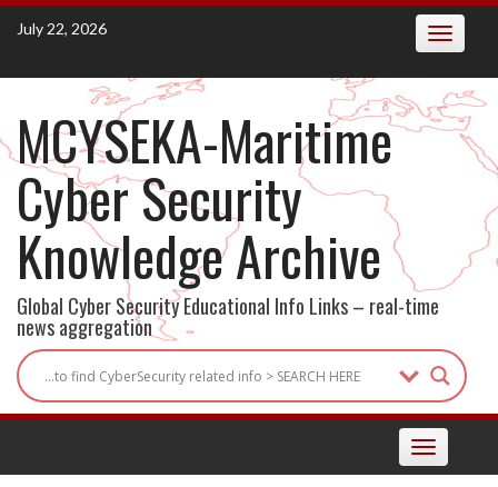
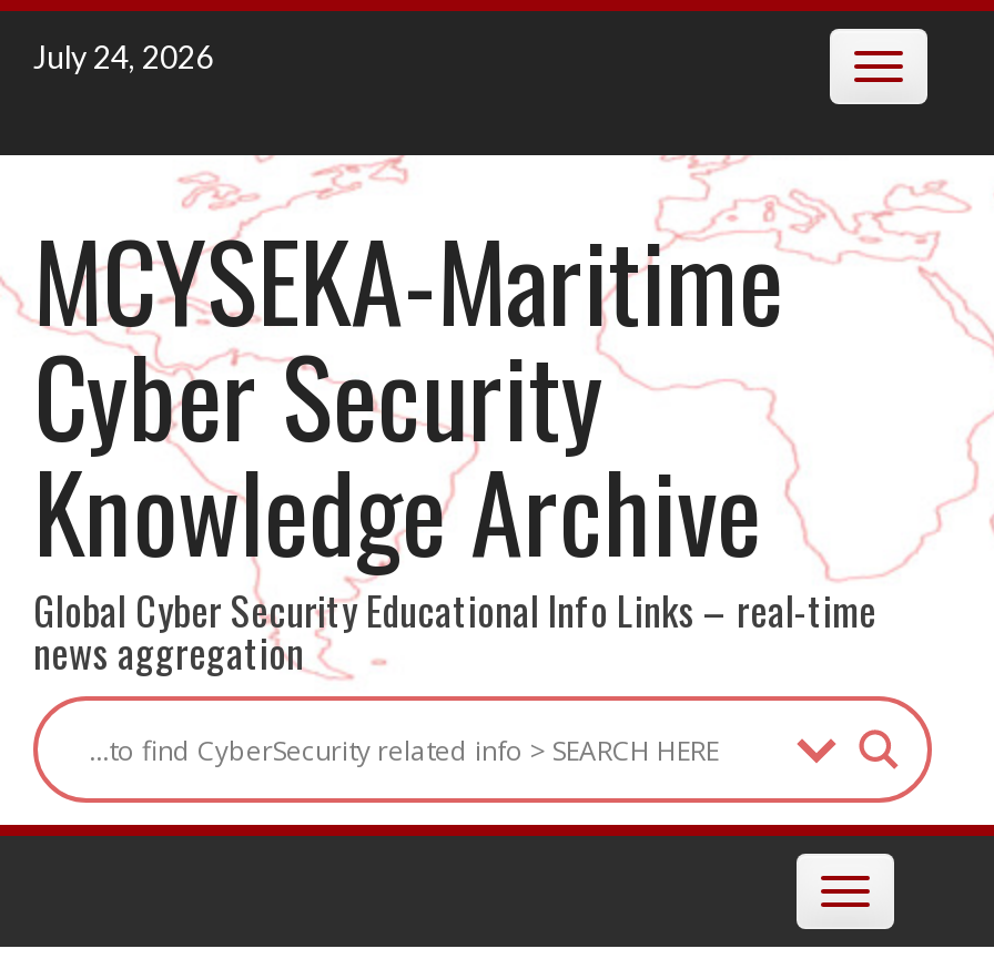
- July 22, 2026
+ July 24, 2026
